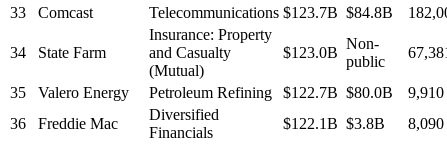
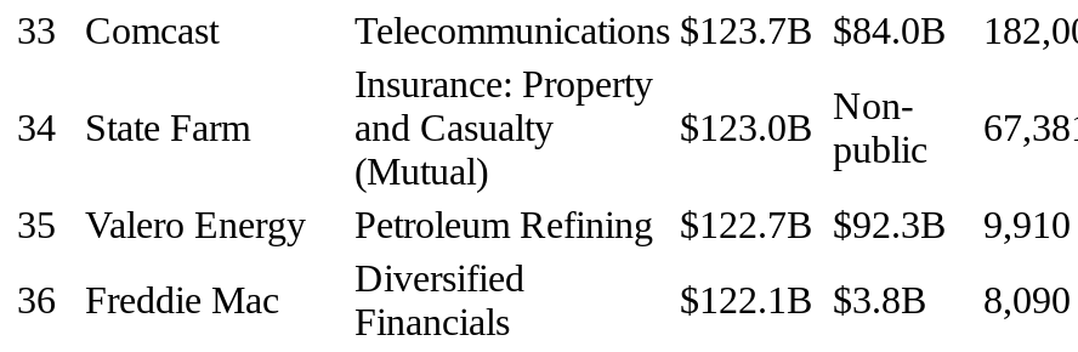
- Telecommunications $123.7B $84.8B
+ Telecommunications $123.7B $84.0B

- 35 Valero Energy Petroleum Refining $122.7B $80.0B 9,910
+ 35 Valero Energy Petroleum Refining $122.7B $92.3B 9,910
